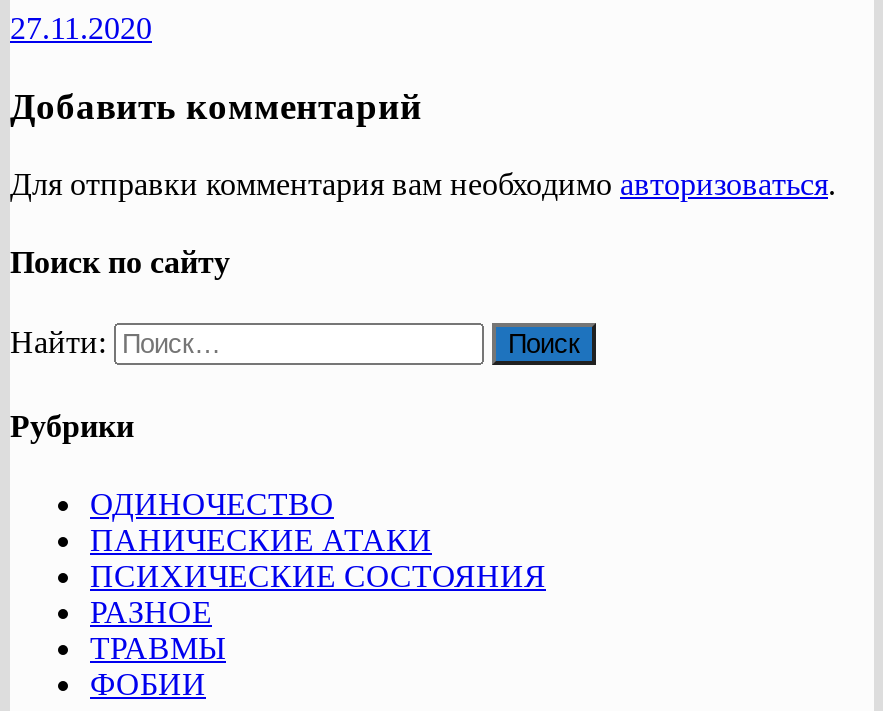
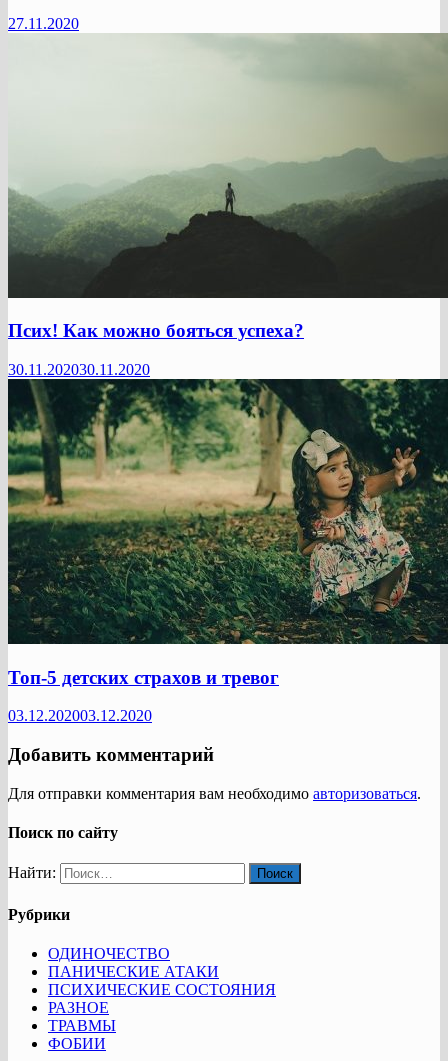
+ [image]
+ Псих! Как можно бояться успеха?
+ 30.11.202030.11.2020

+ [image]
+ Топ-5 детских страхов и тревог
+ 03.12.202003.12.2020
